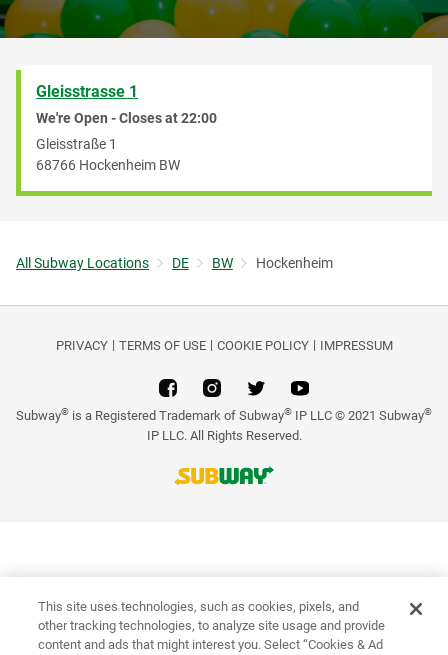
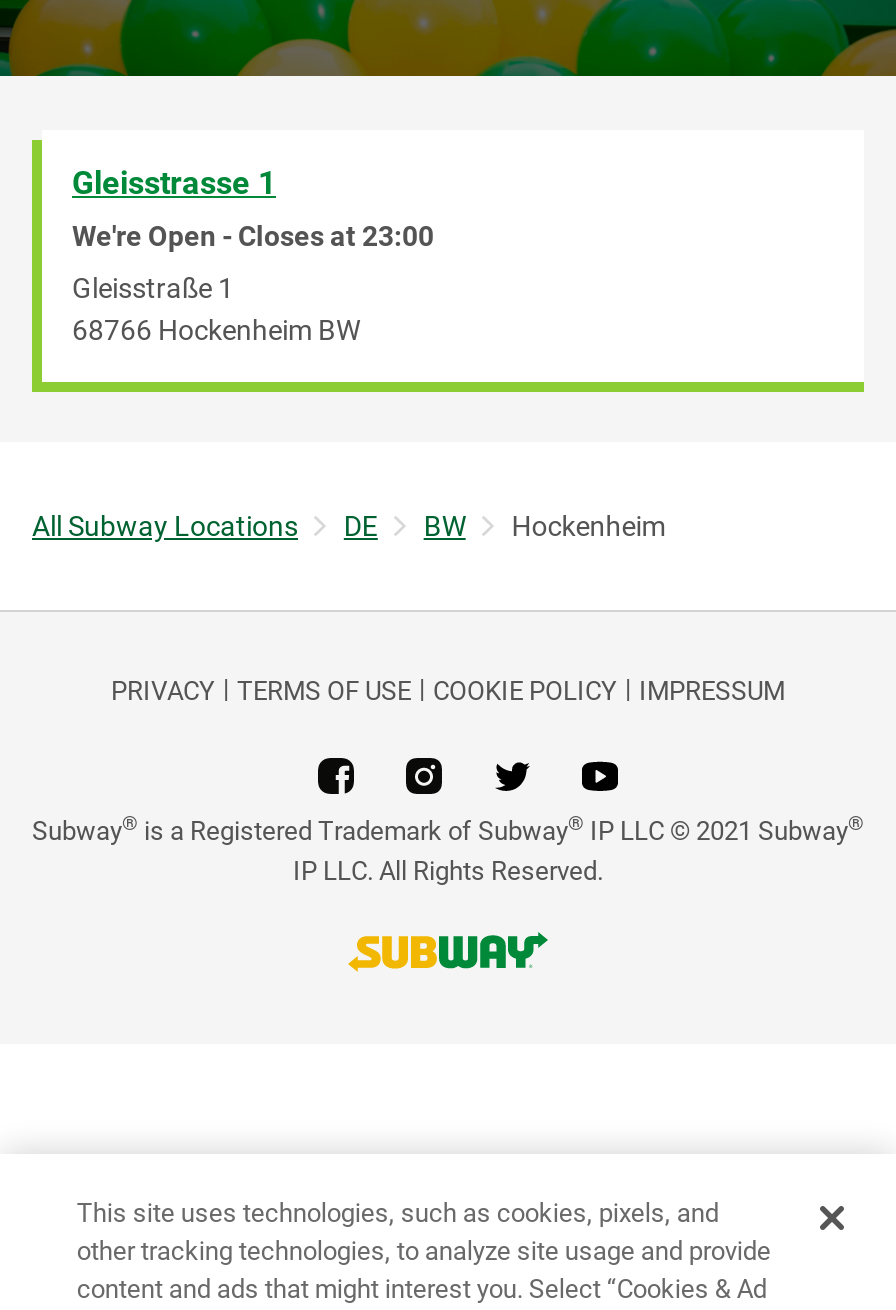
- We're Open - Closes at 22:00
+ We're Open - Closes at 23:00
